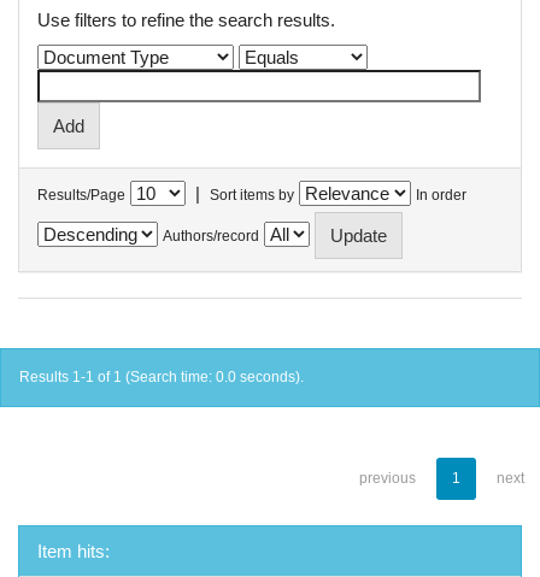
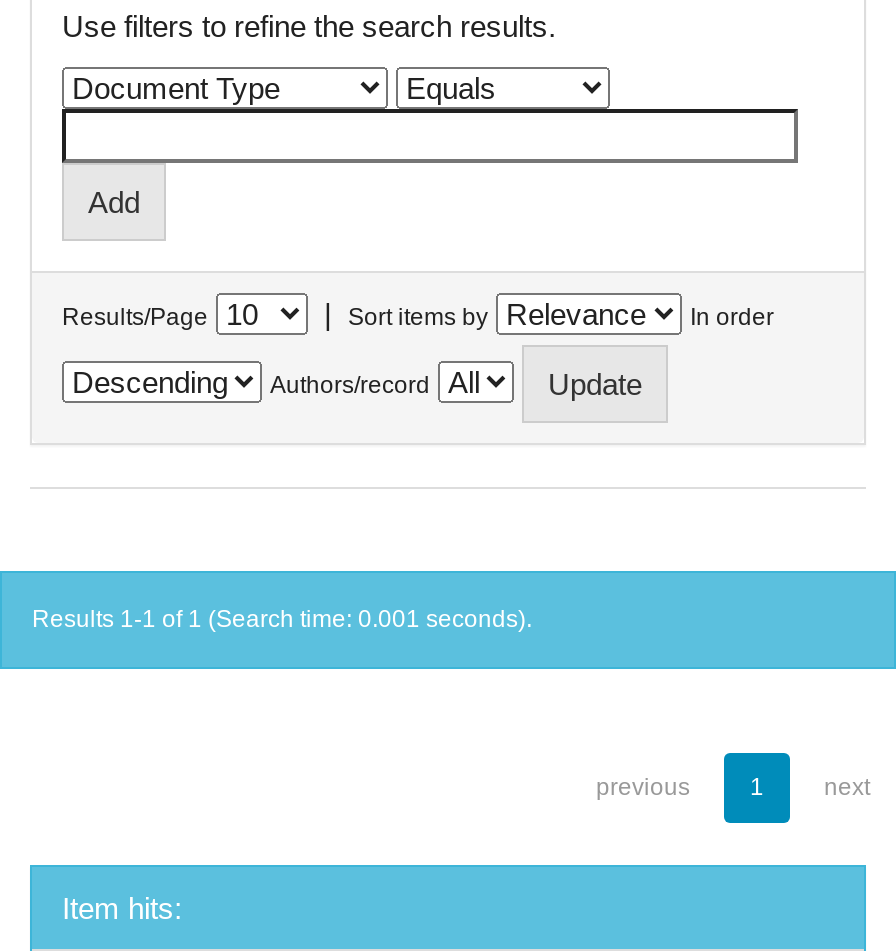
- Results 1-1 of 1 (Search time: 0.0 seconds).
+ Results 1-1 of 1 (Search time: 0.001 seconds).
